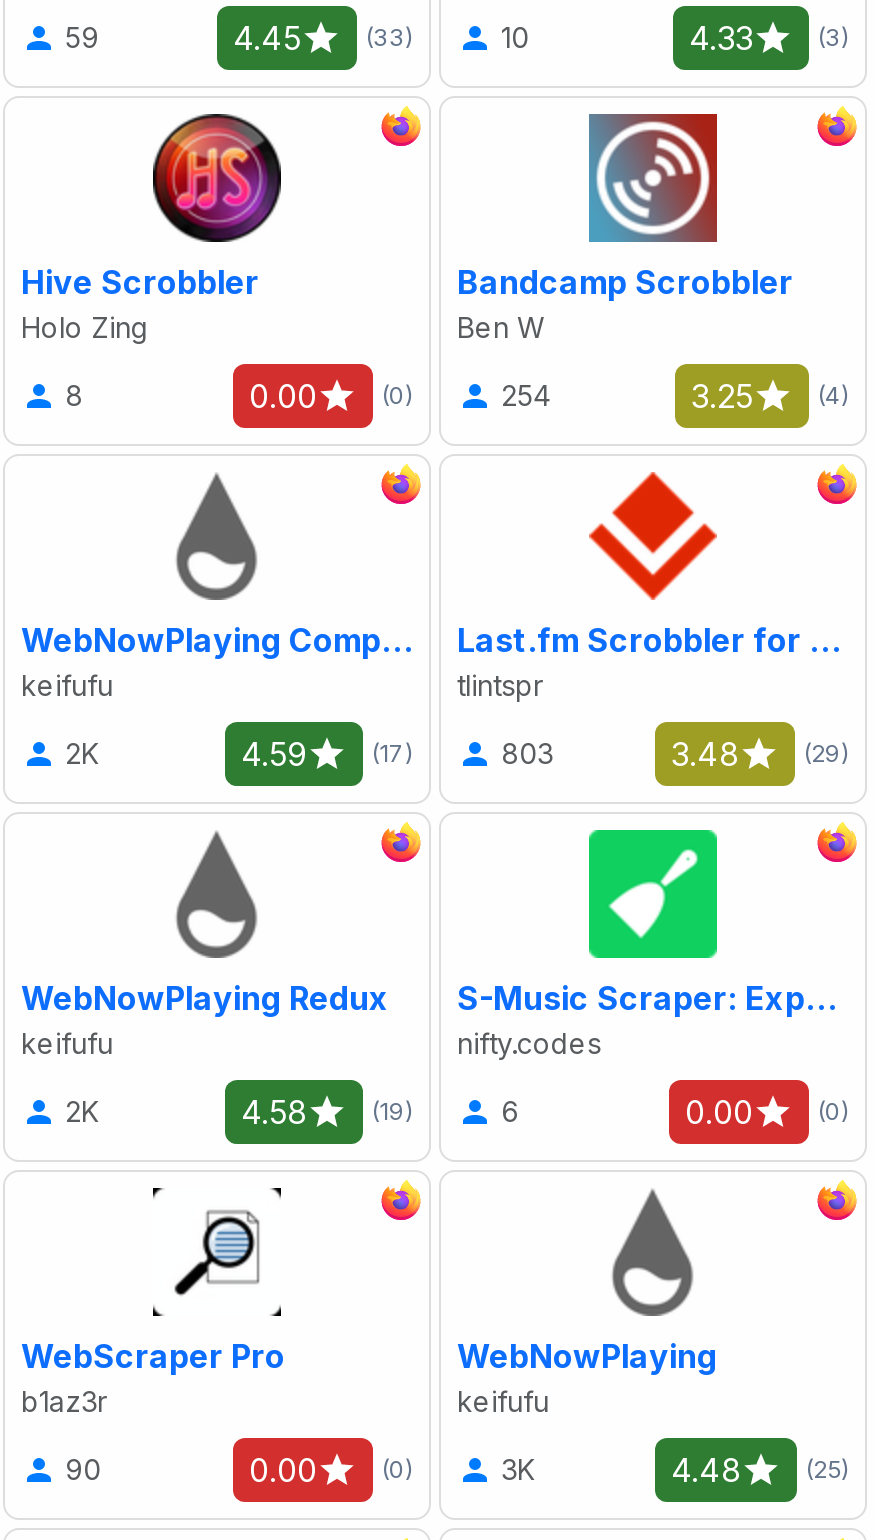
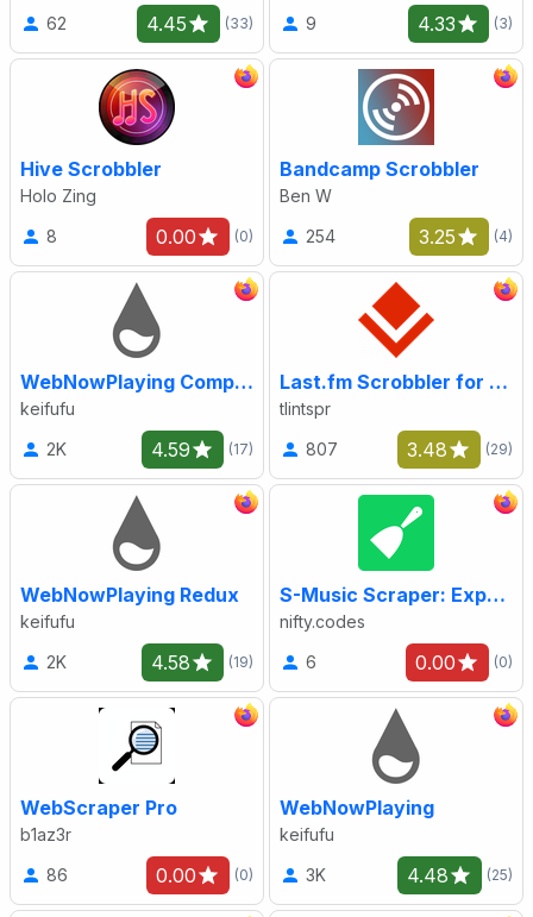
- 59
+ 62

- 10
+ 9

- 803
+ 807

- 90
+ 86
